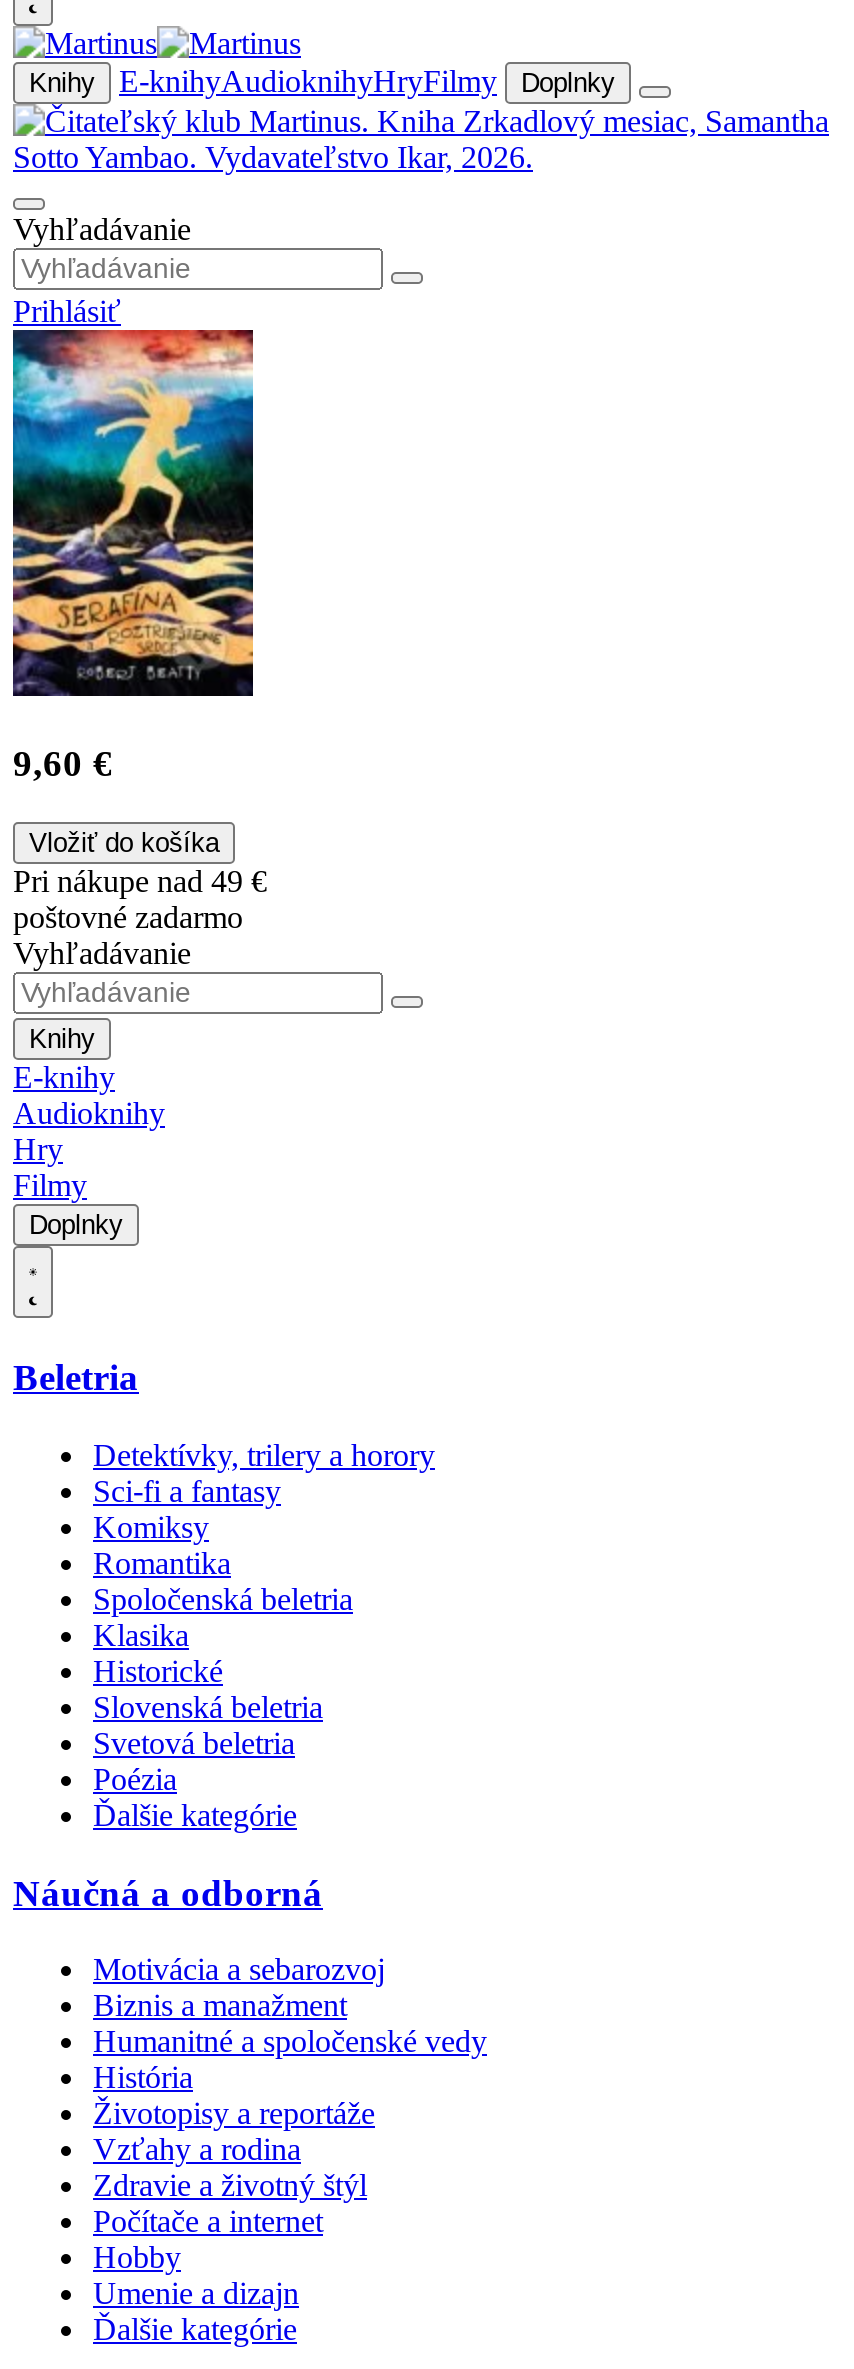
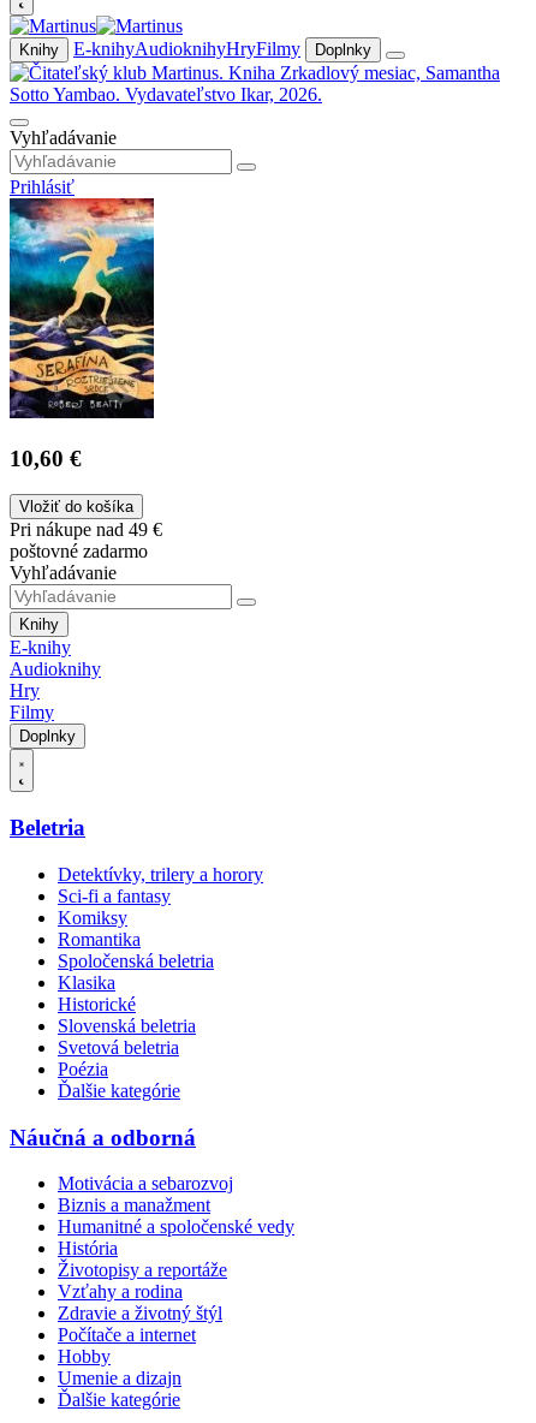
- 9,60 €
+ 10,60 €
